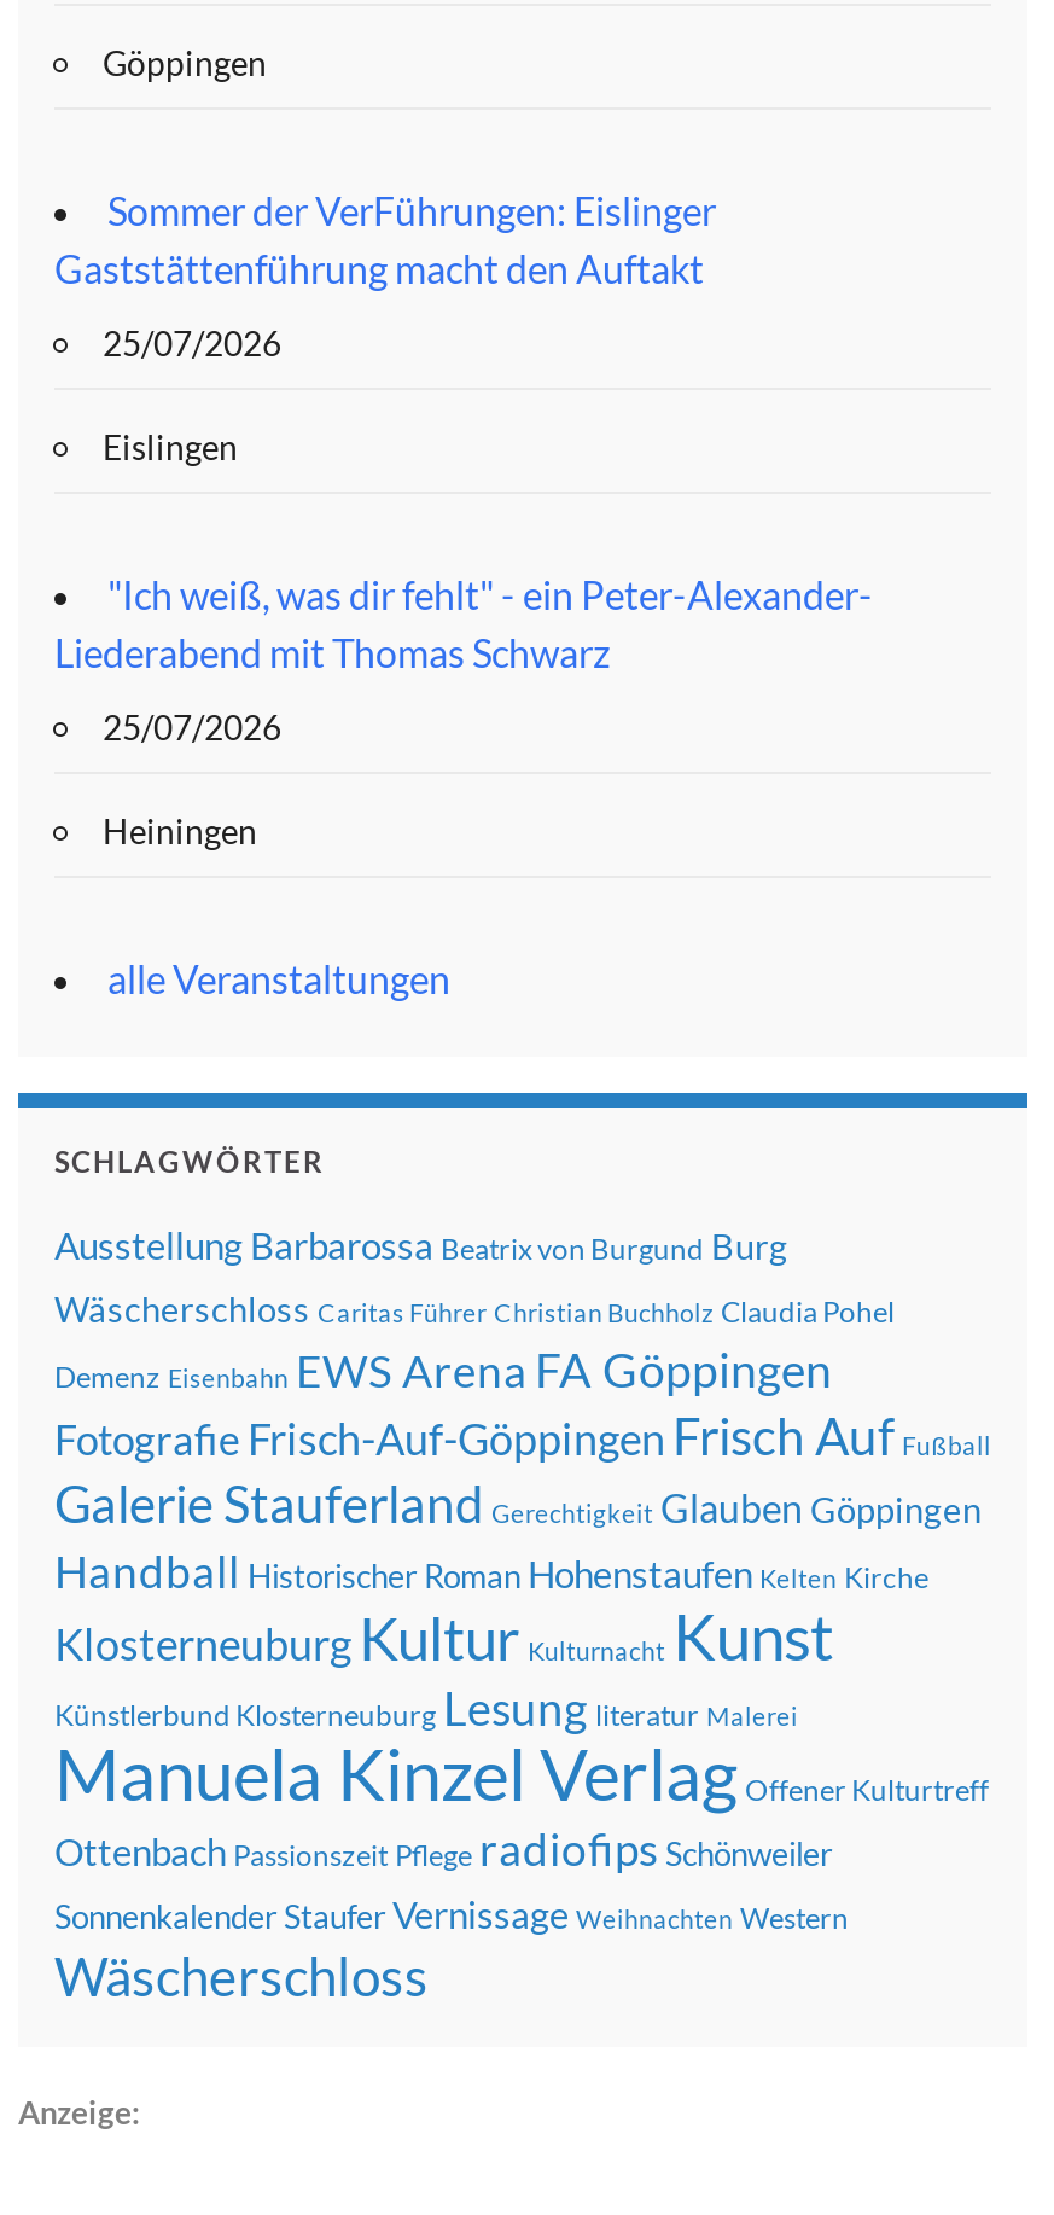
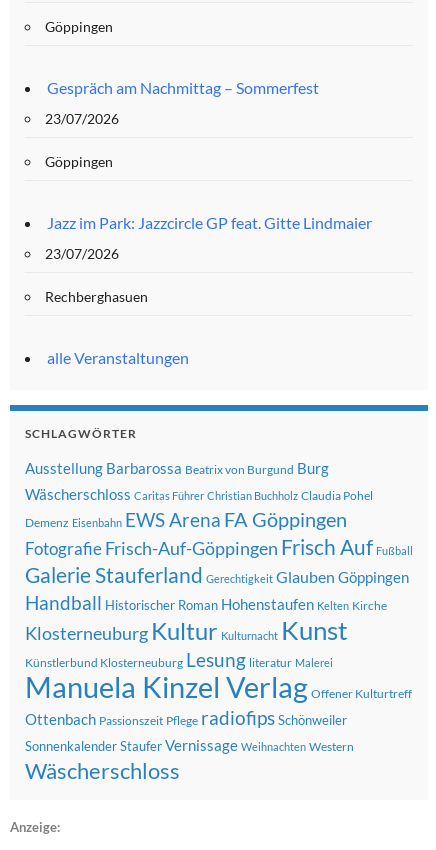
- Sommer der VerFührungen: Eislinger
- Gaststättenführung macht den Auftakt
+ Gespräch am Nachmittag – Sommerfest

- 25/07/2026
+ 23/07/2026

- Eislingen
+ Göppingen

- "Ich weiß, was dir fehlt" - ein Peter-Alexander-
- Liederabend mit Thomas Schwarz
+ Jazz im Park: Jazzcircle GP feat. Gitte Lindmaier

- 25/07/2026
+ 23/07/2026

- Heiningen
+ Rechberghasuen
